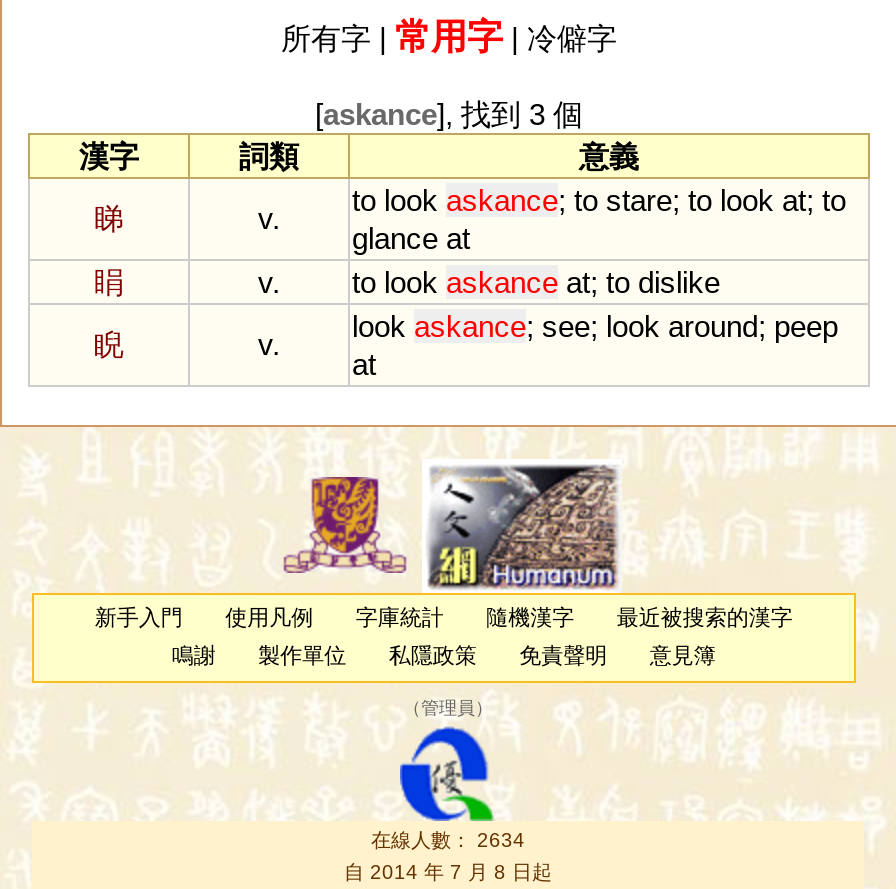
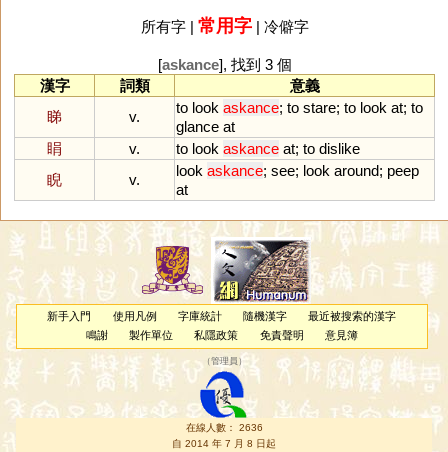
- 在線人數： 2634
+ 在線人數： 2636
